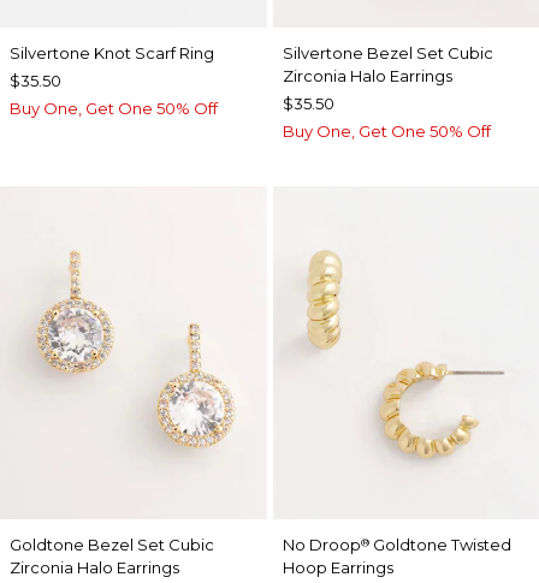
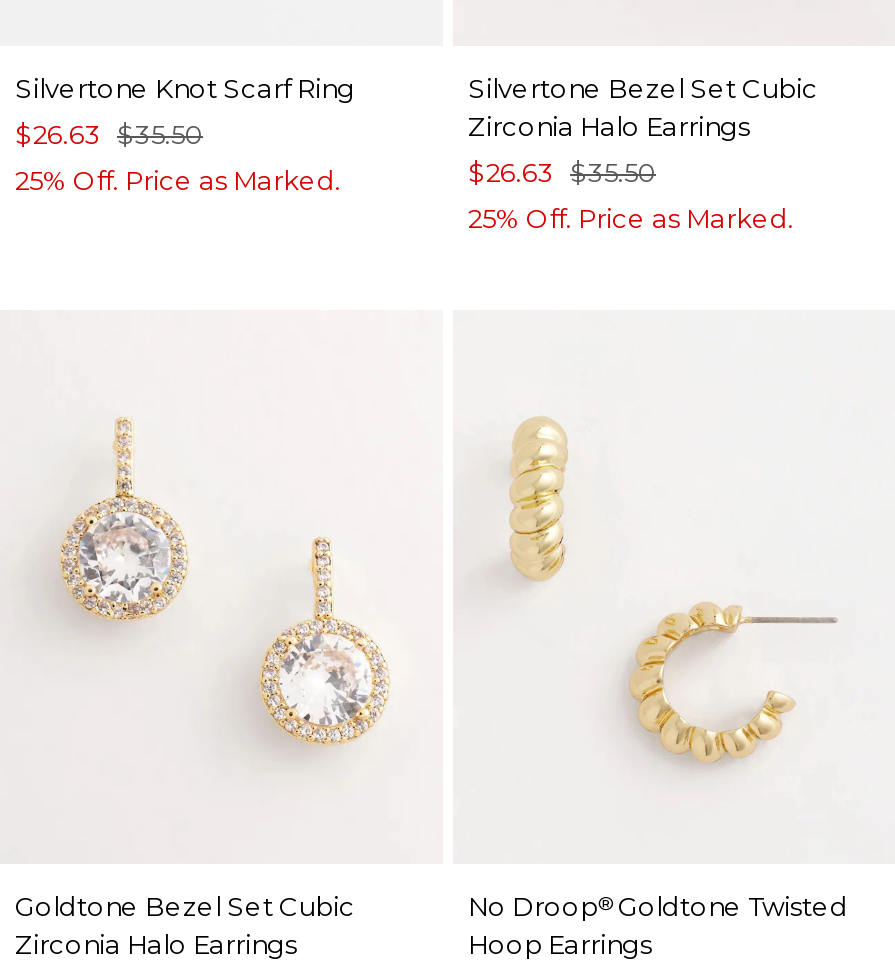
- $35.50
- Buy One, Get One 50% Off
+ $26.63 $35.50
+ 25% Off. Price as Marked.

- $35.50
- Buy One, Get One 50% Off
+ $26.63 $35.50
+ 25% Off. Price as Marked.
